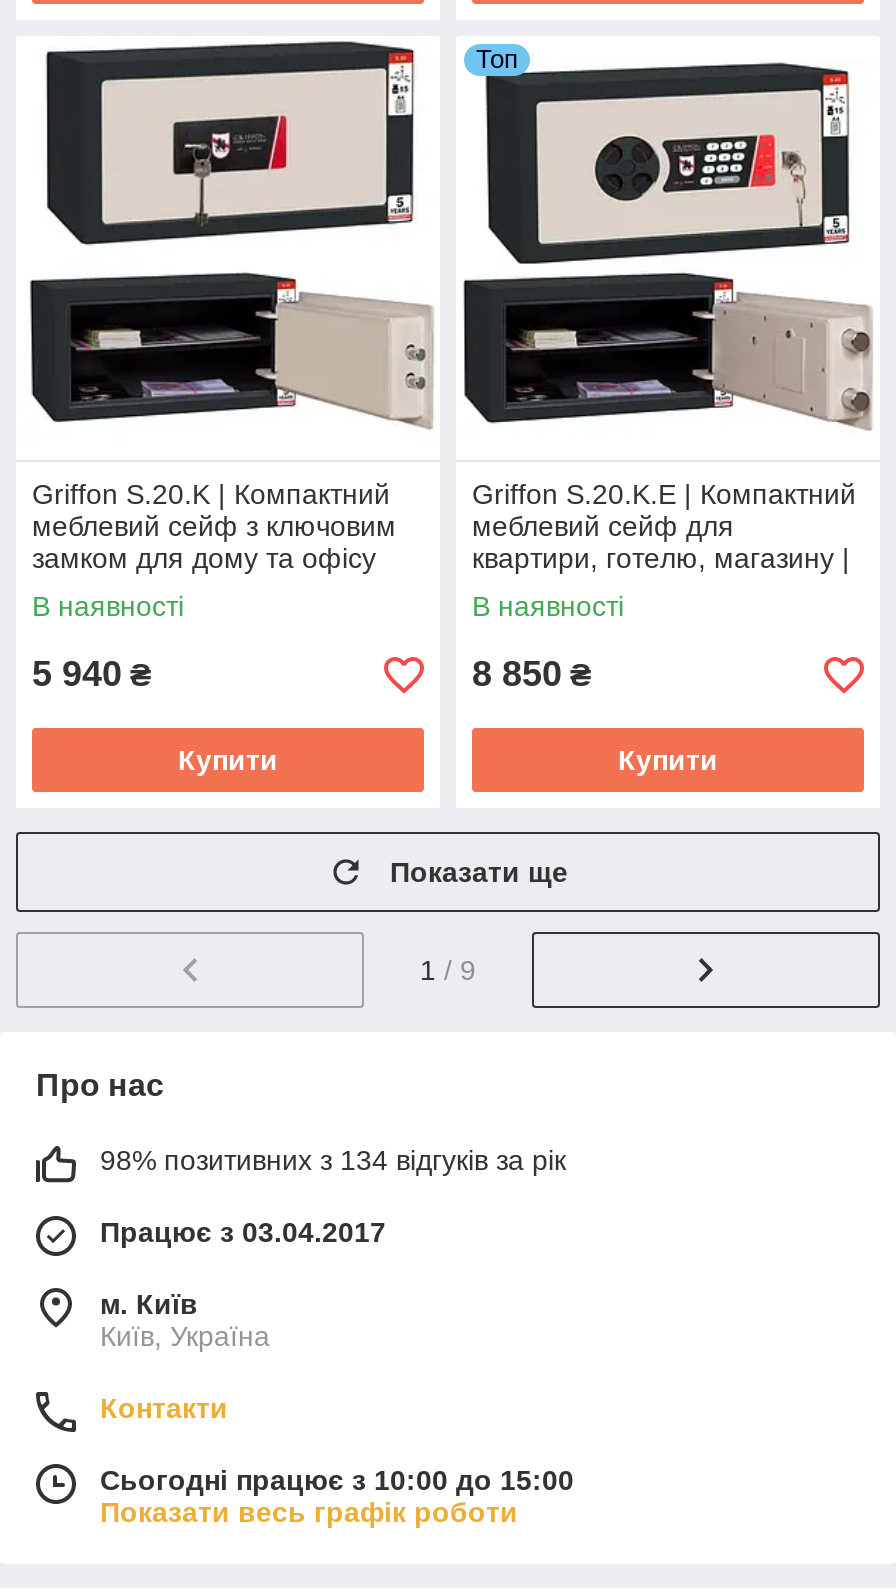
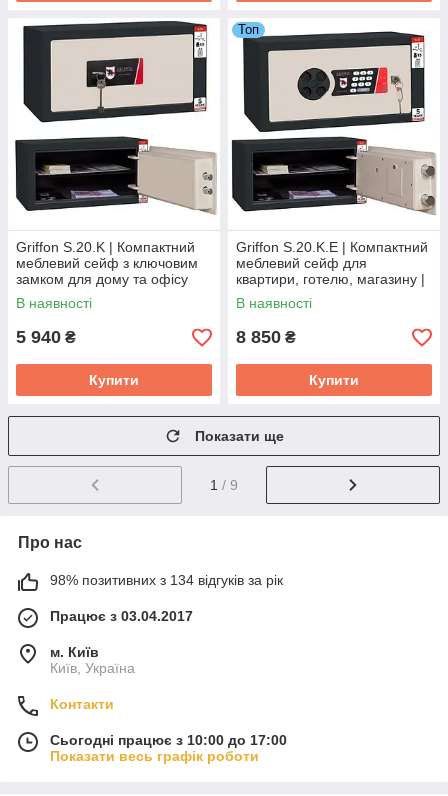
- Сьогодні працює з 10:00 до 15:00
+ Сьогодні працює з 10:00 до 17:00
